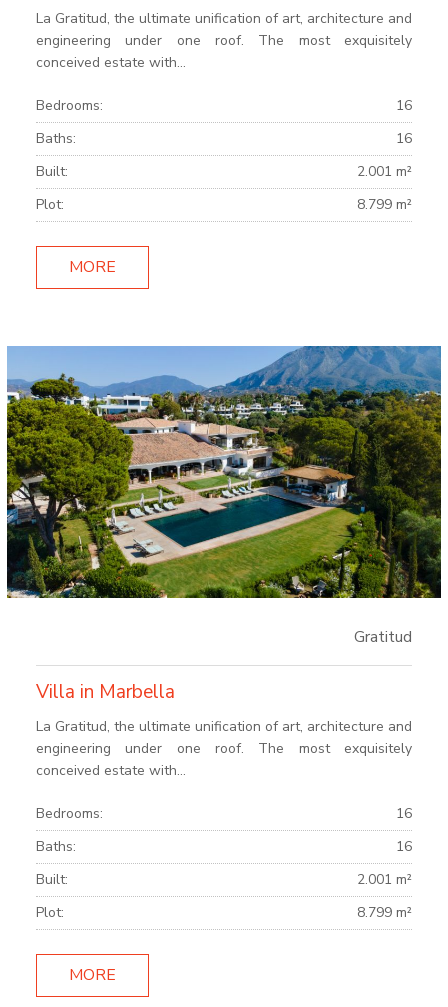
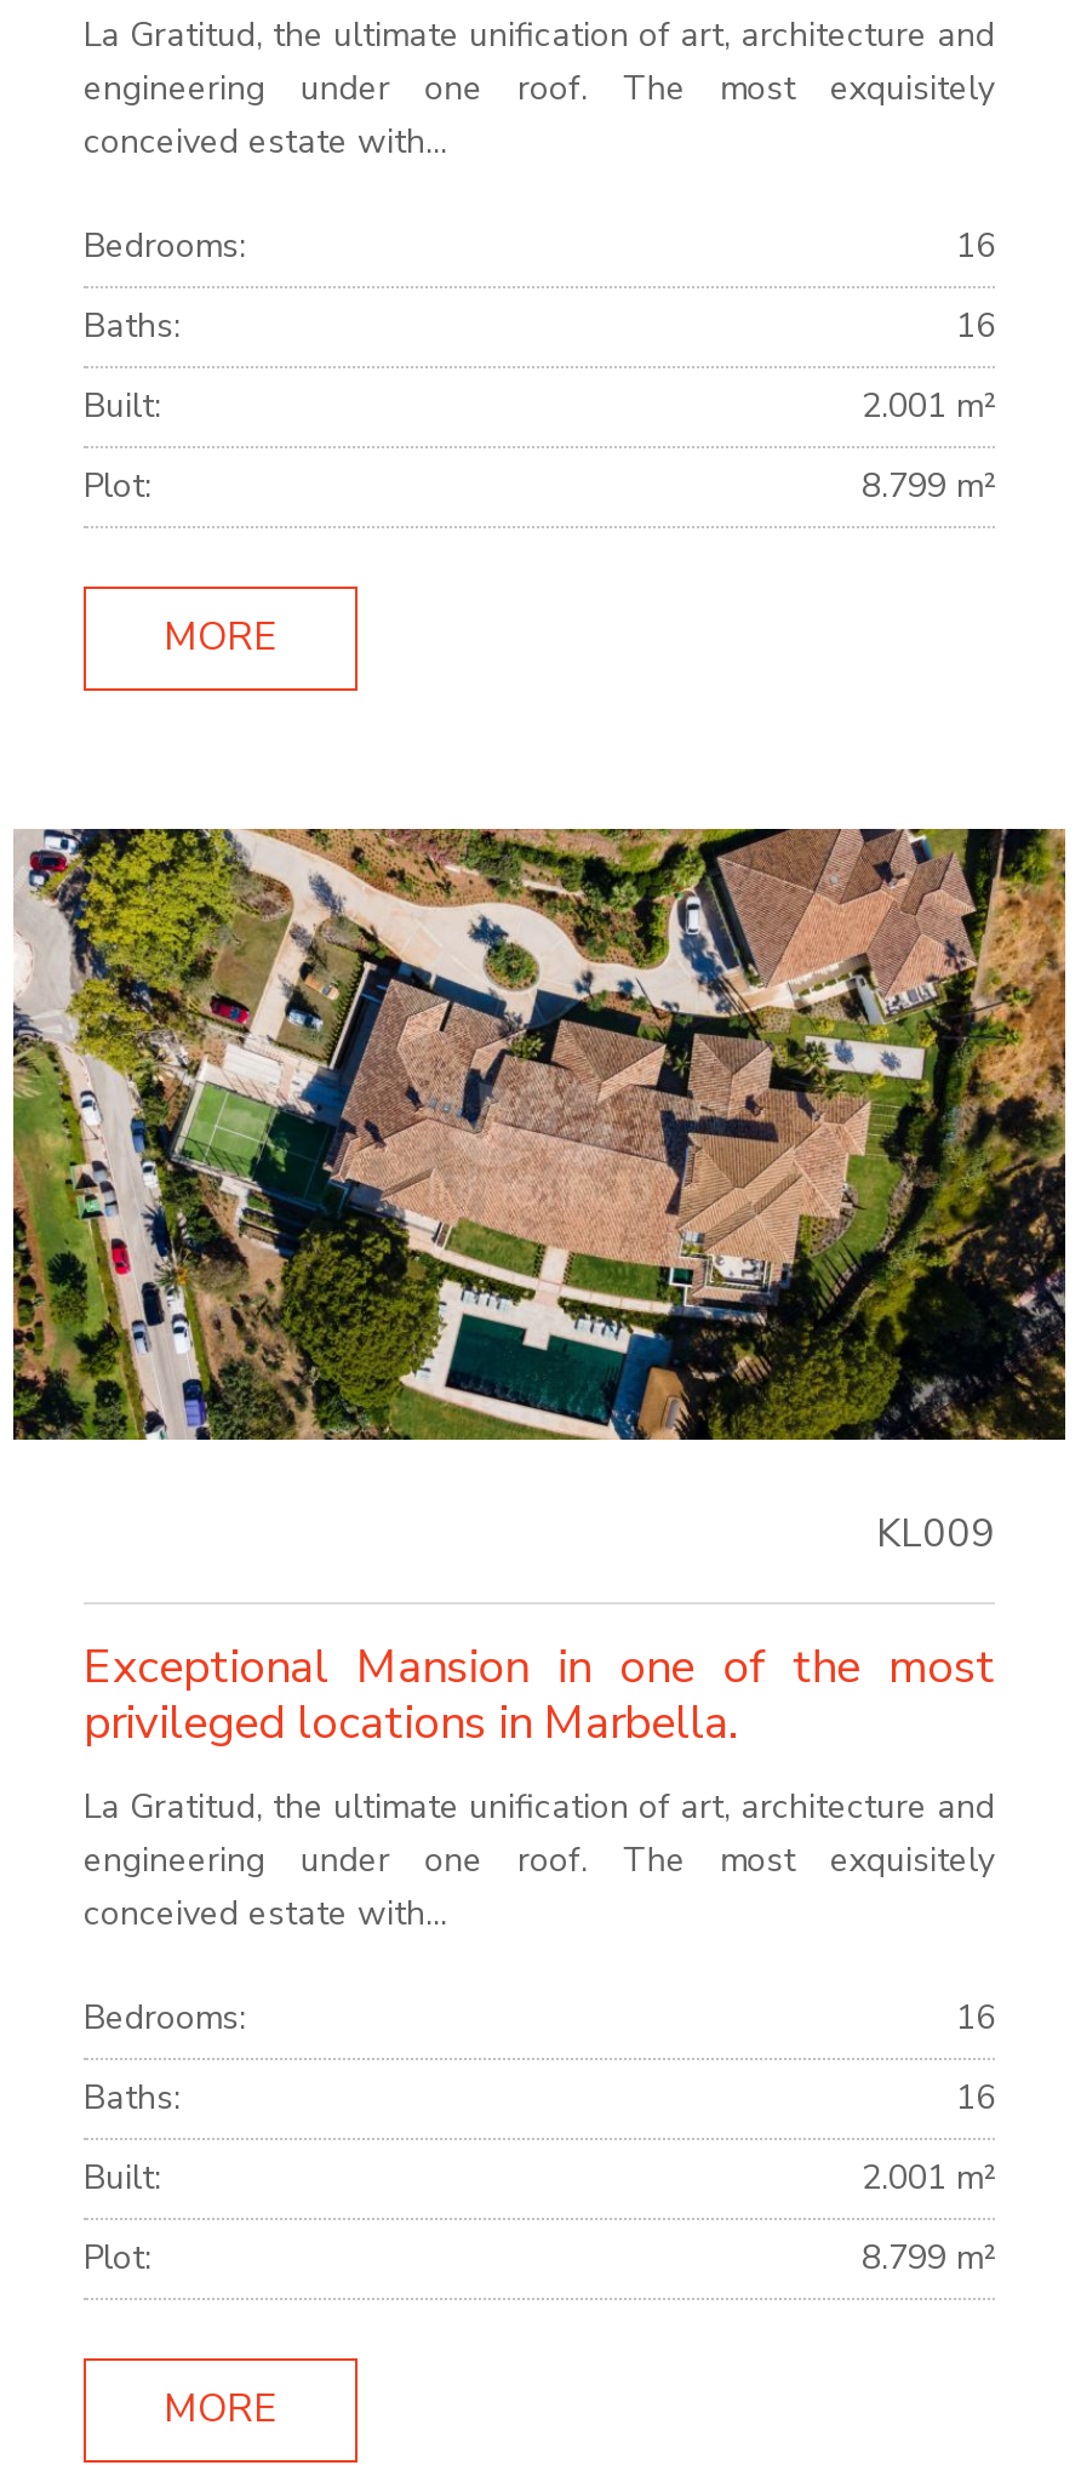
- [image]
- Gratitud
+ [image]
+ KL009

- Villa in Marbella
+ Exceptional Mansion in one of the most
+ privileged locations in Marbella.
